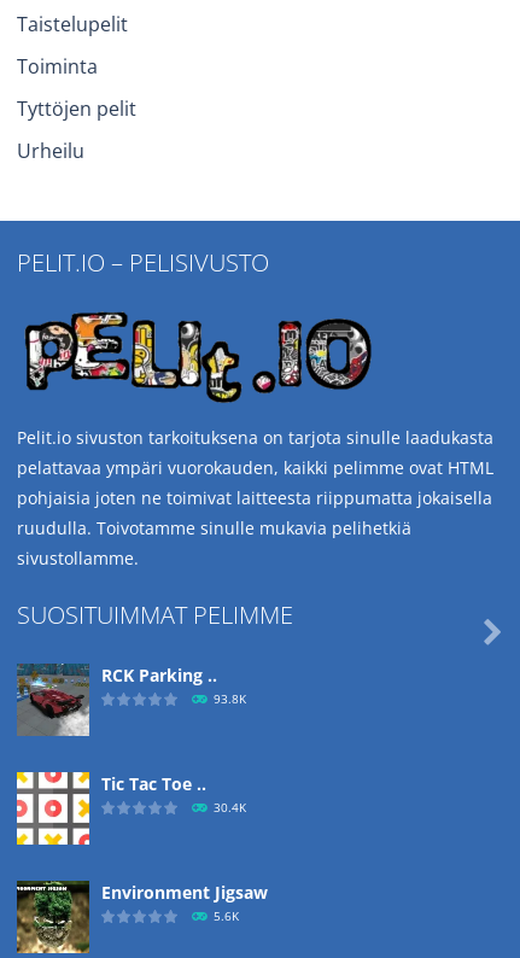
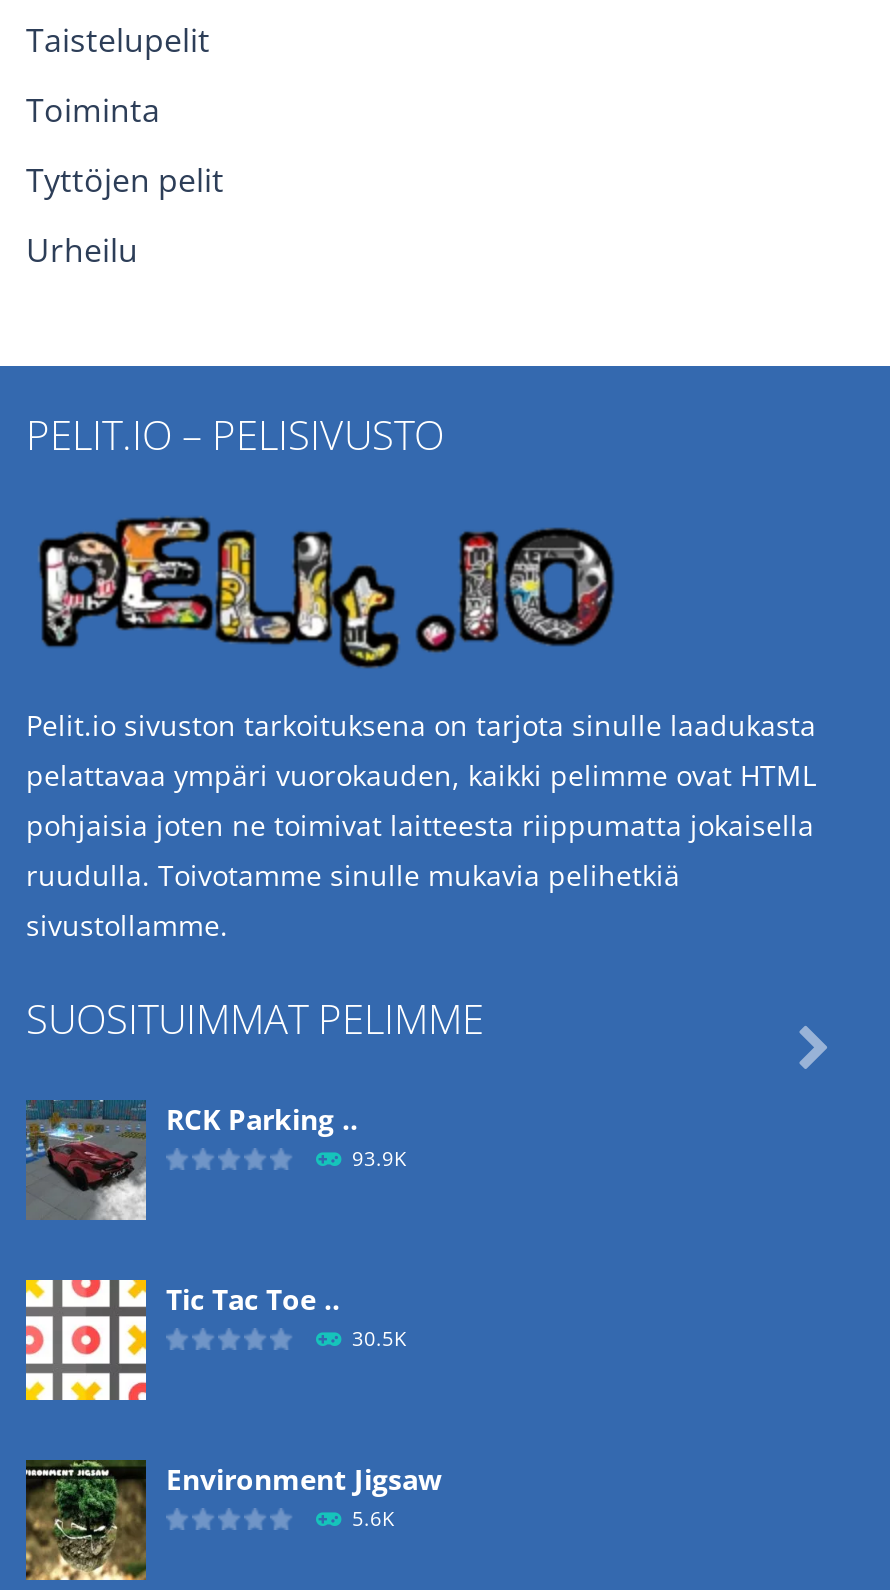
- 93.8K
+ 93.9K

- 30.4K
+ 30.5K
